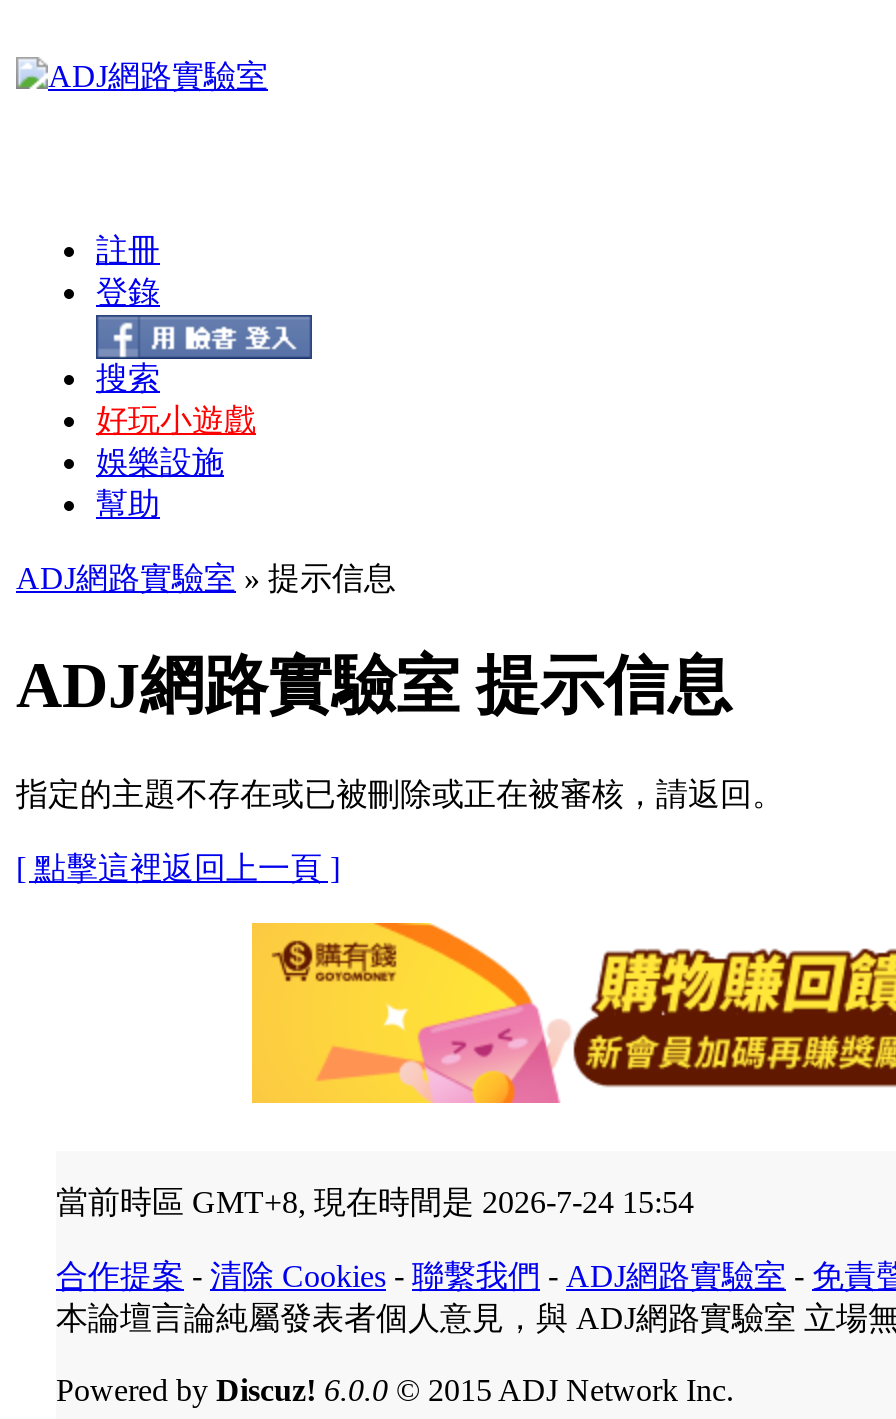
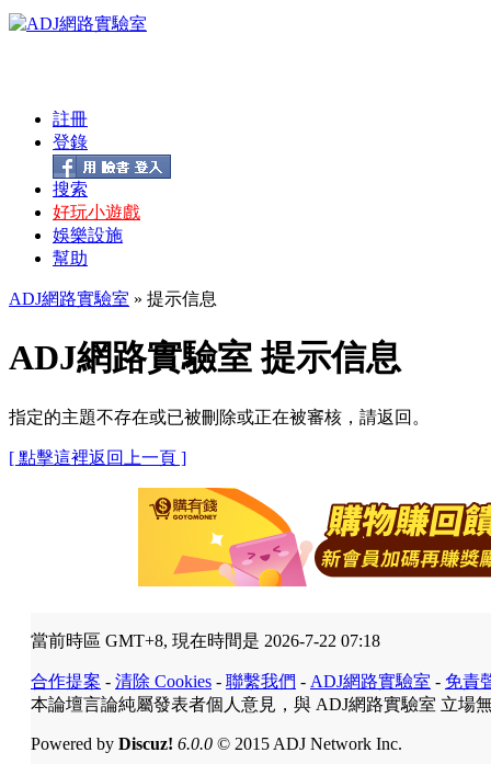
- 當前時區 GMT+8, 現在時間是 2026-7-24 15:54
+ 當前時區 GMT+8, 現在時間是 2026-7-22 07:18
